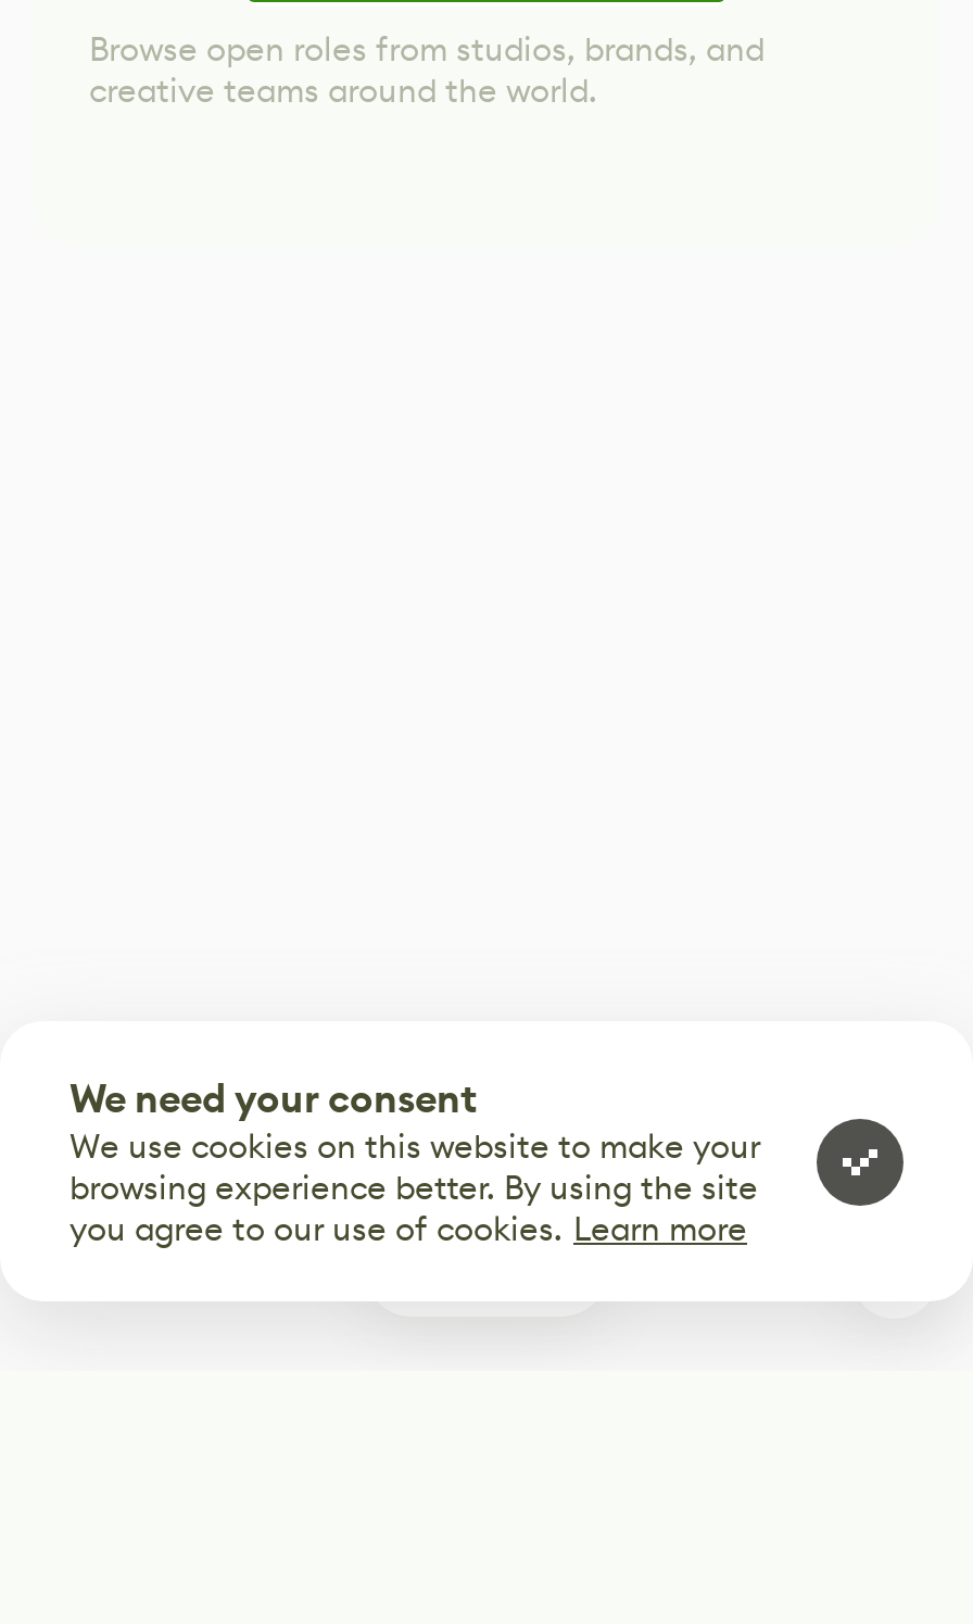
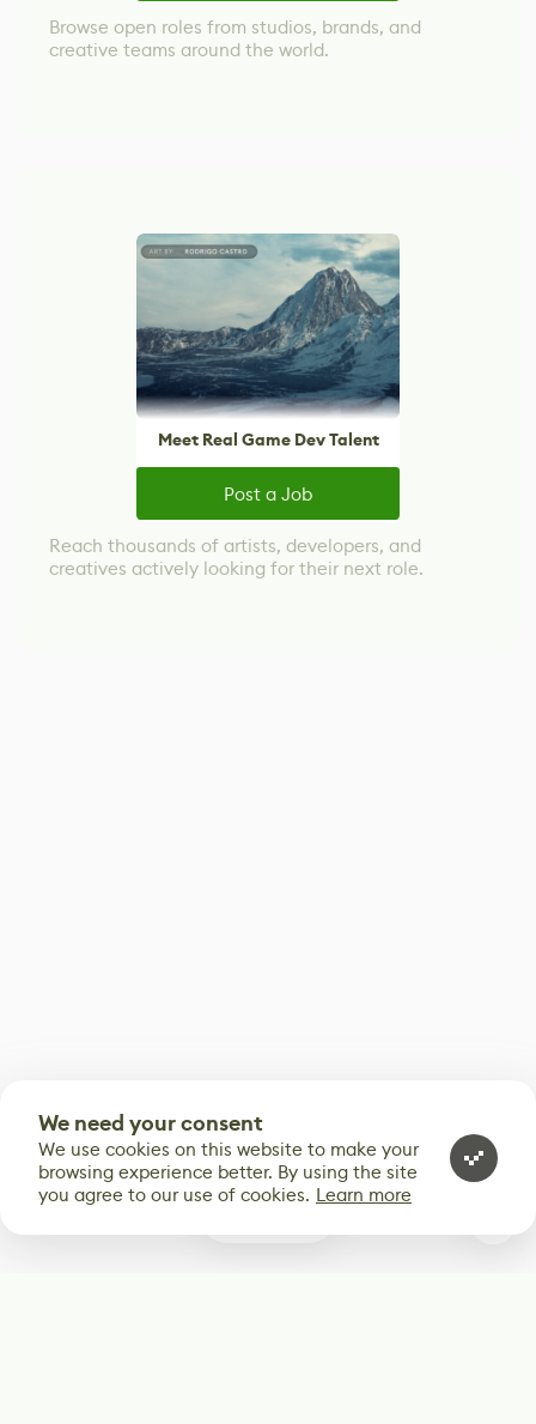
+ [image]
+ Meet Real Game Dev Talent
+ Post a Job
+ Reach thousands of artists, developers, and
+ creatives actively looking for their next role.
